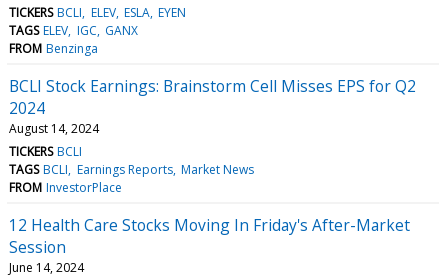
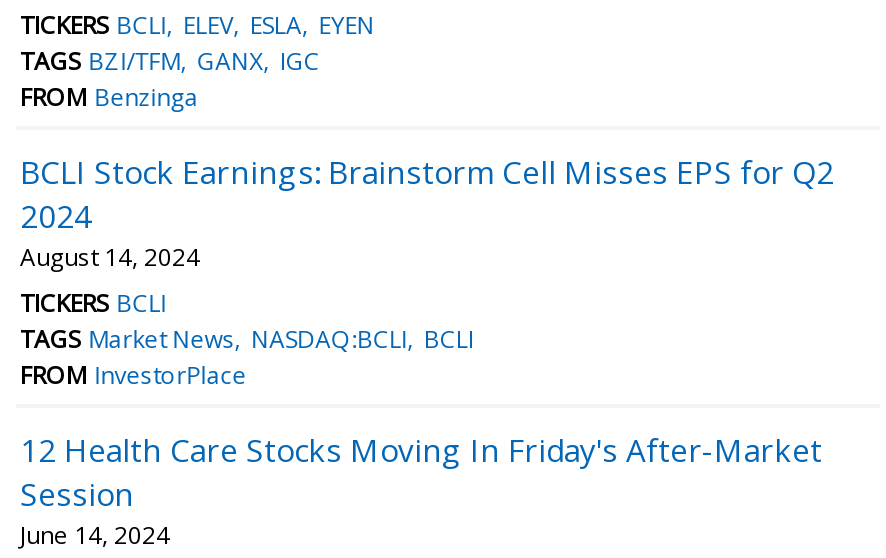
- TAGS ELEV IGC GANX
+ TAGS BZI/TFM GANX IGC

- TAGS BCLI Earnings Reports Market News
+ TAGS Market News NASDAQ:BCLI BCLI
